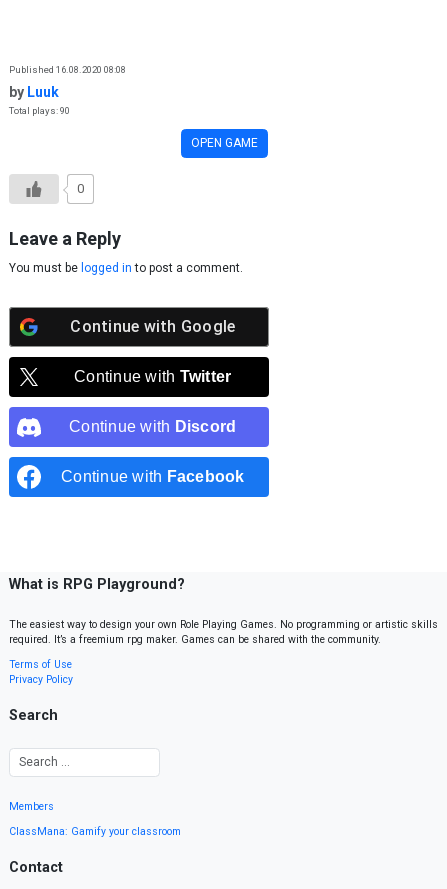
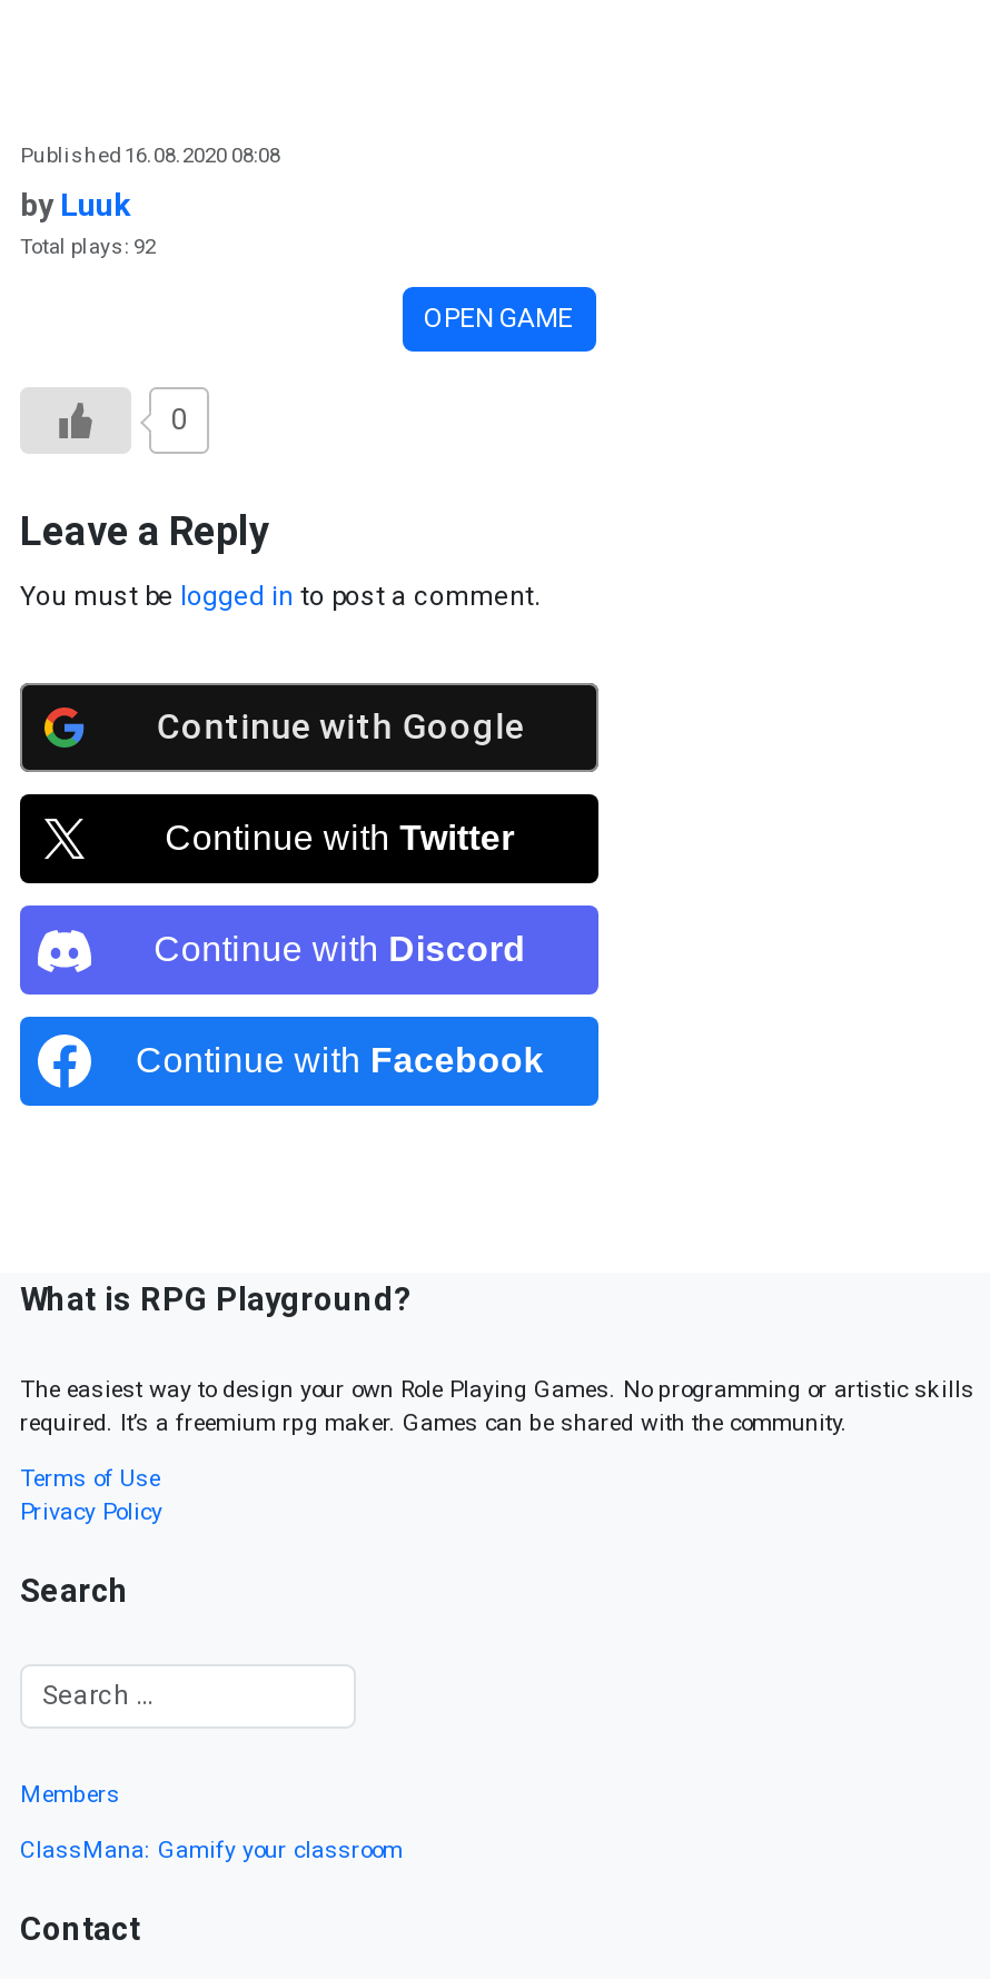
- Total plays: 90
+ Total plays: 92
